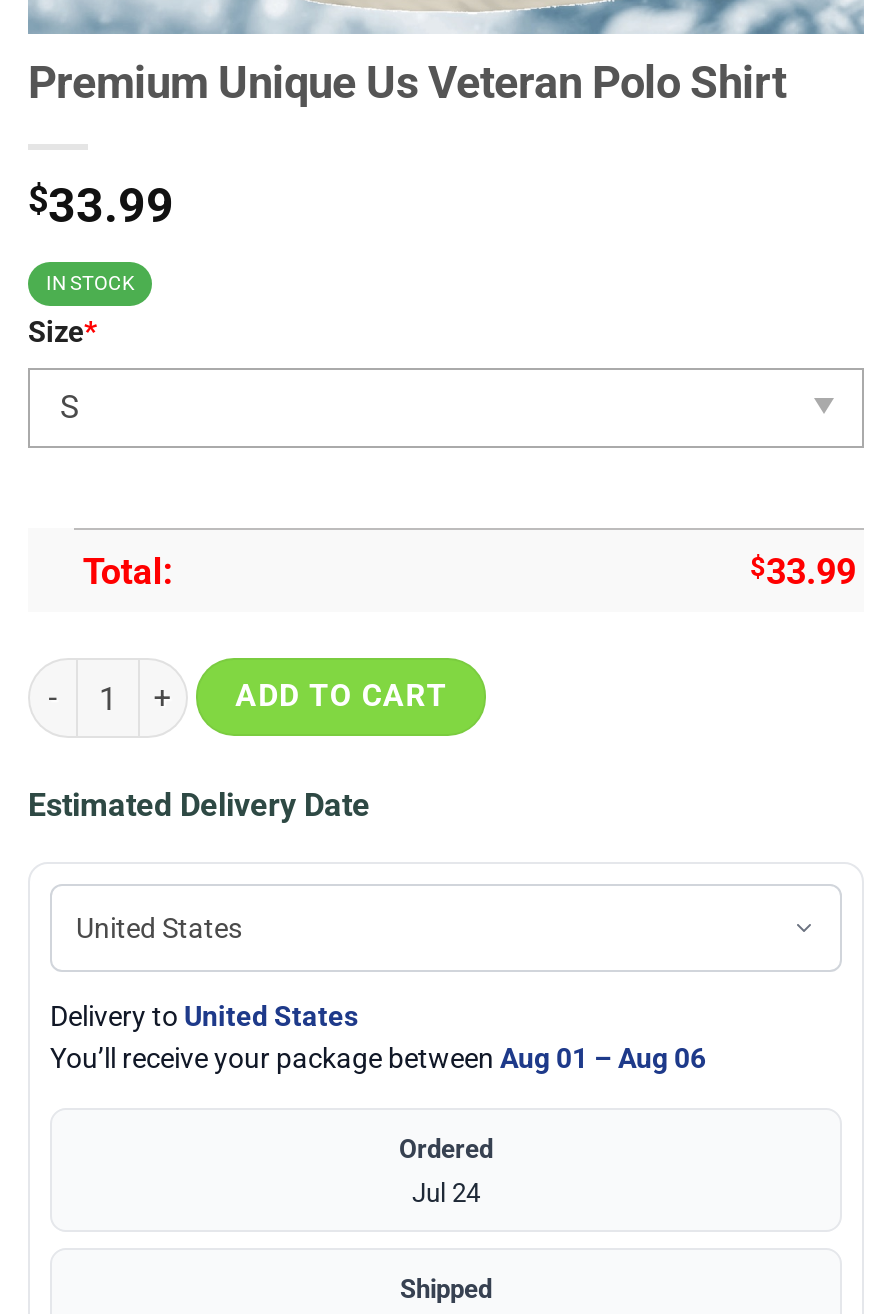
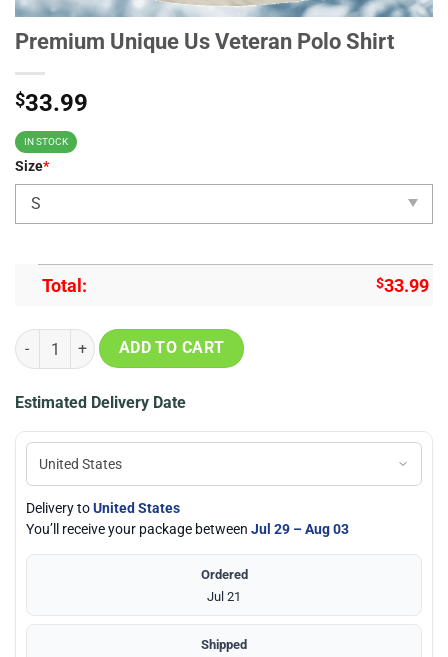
- You’ll receive your package between Aug 01 – Aug 06
+ You’ll receive your package between Jul 29 – Aug 03

- Jul 24
+ Jul 21
